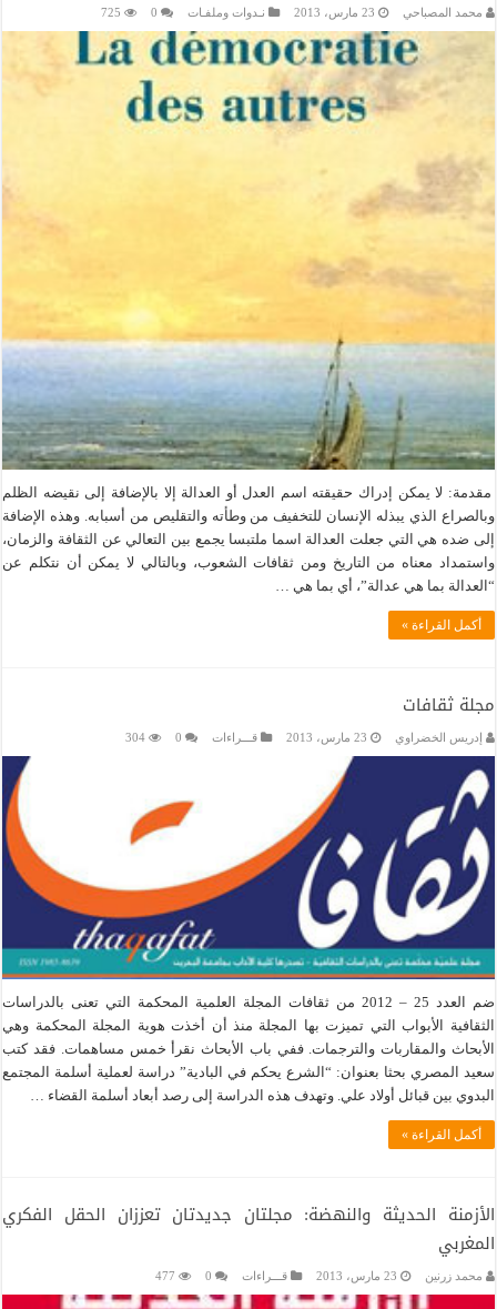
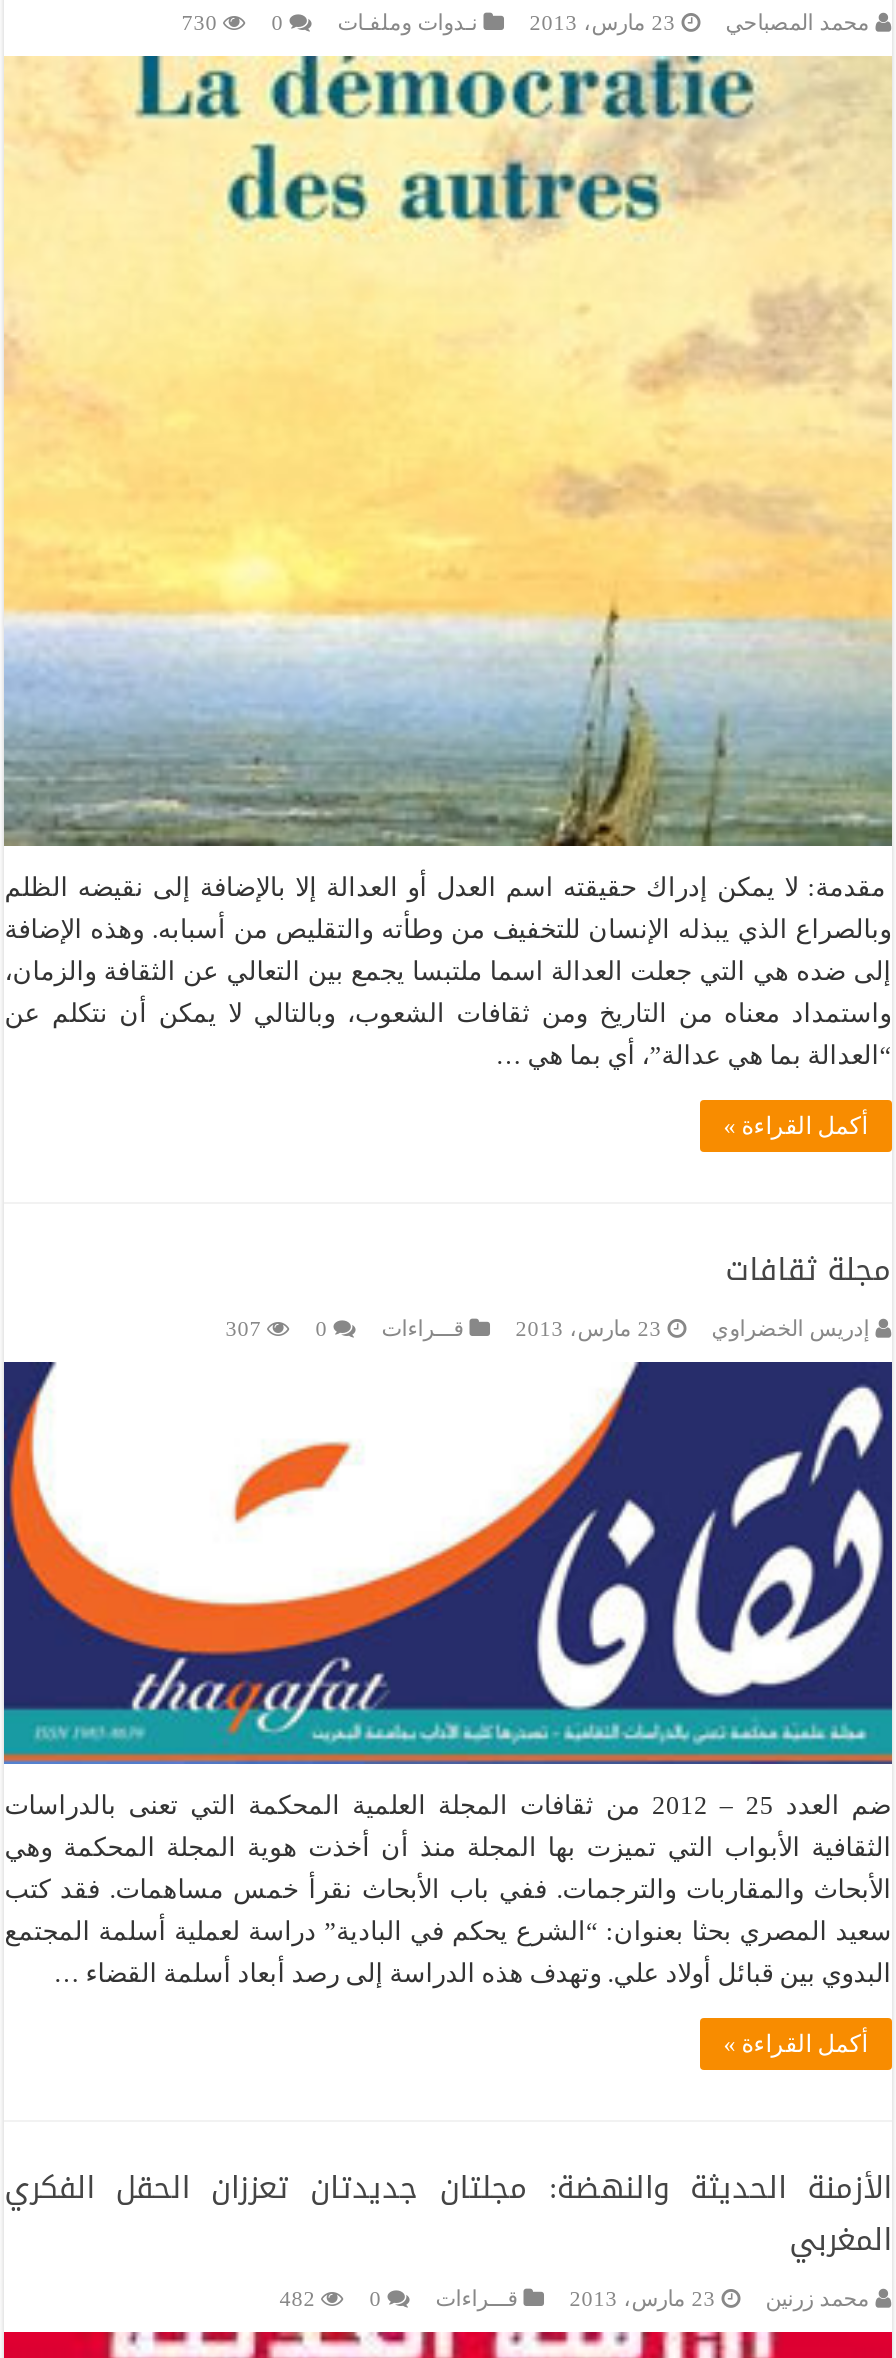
- 725
+ 730

- 304
+ 307

- 477
+ 482
